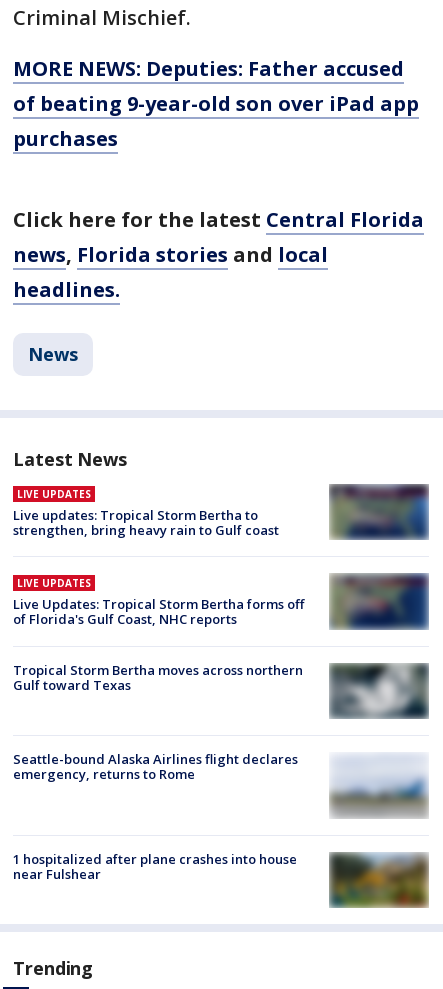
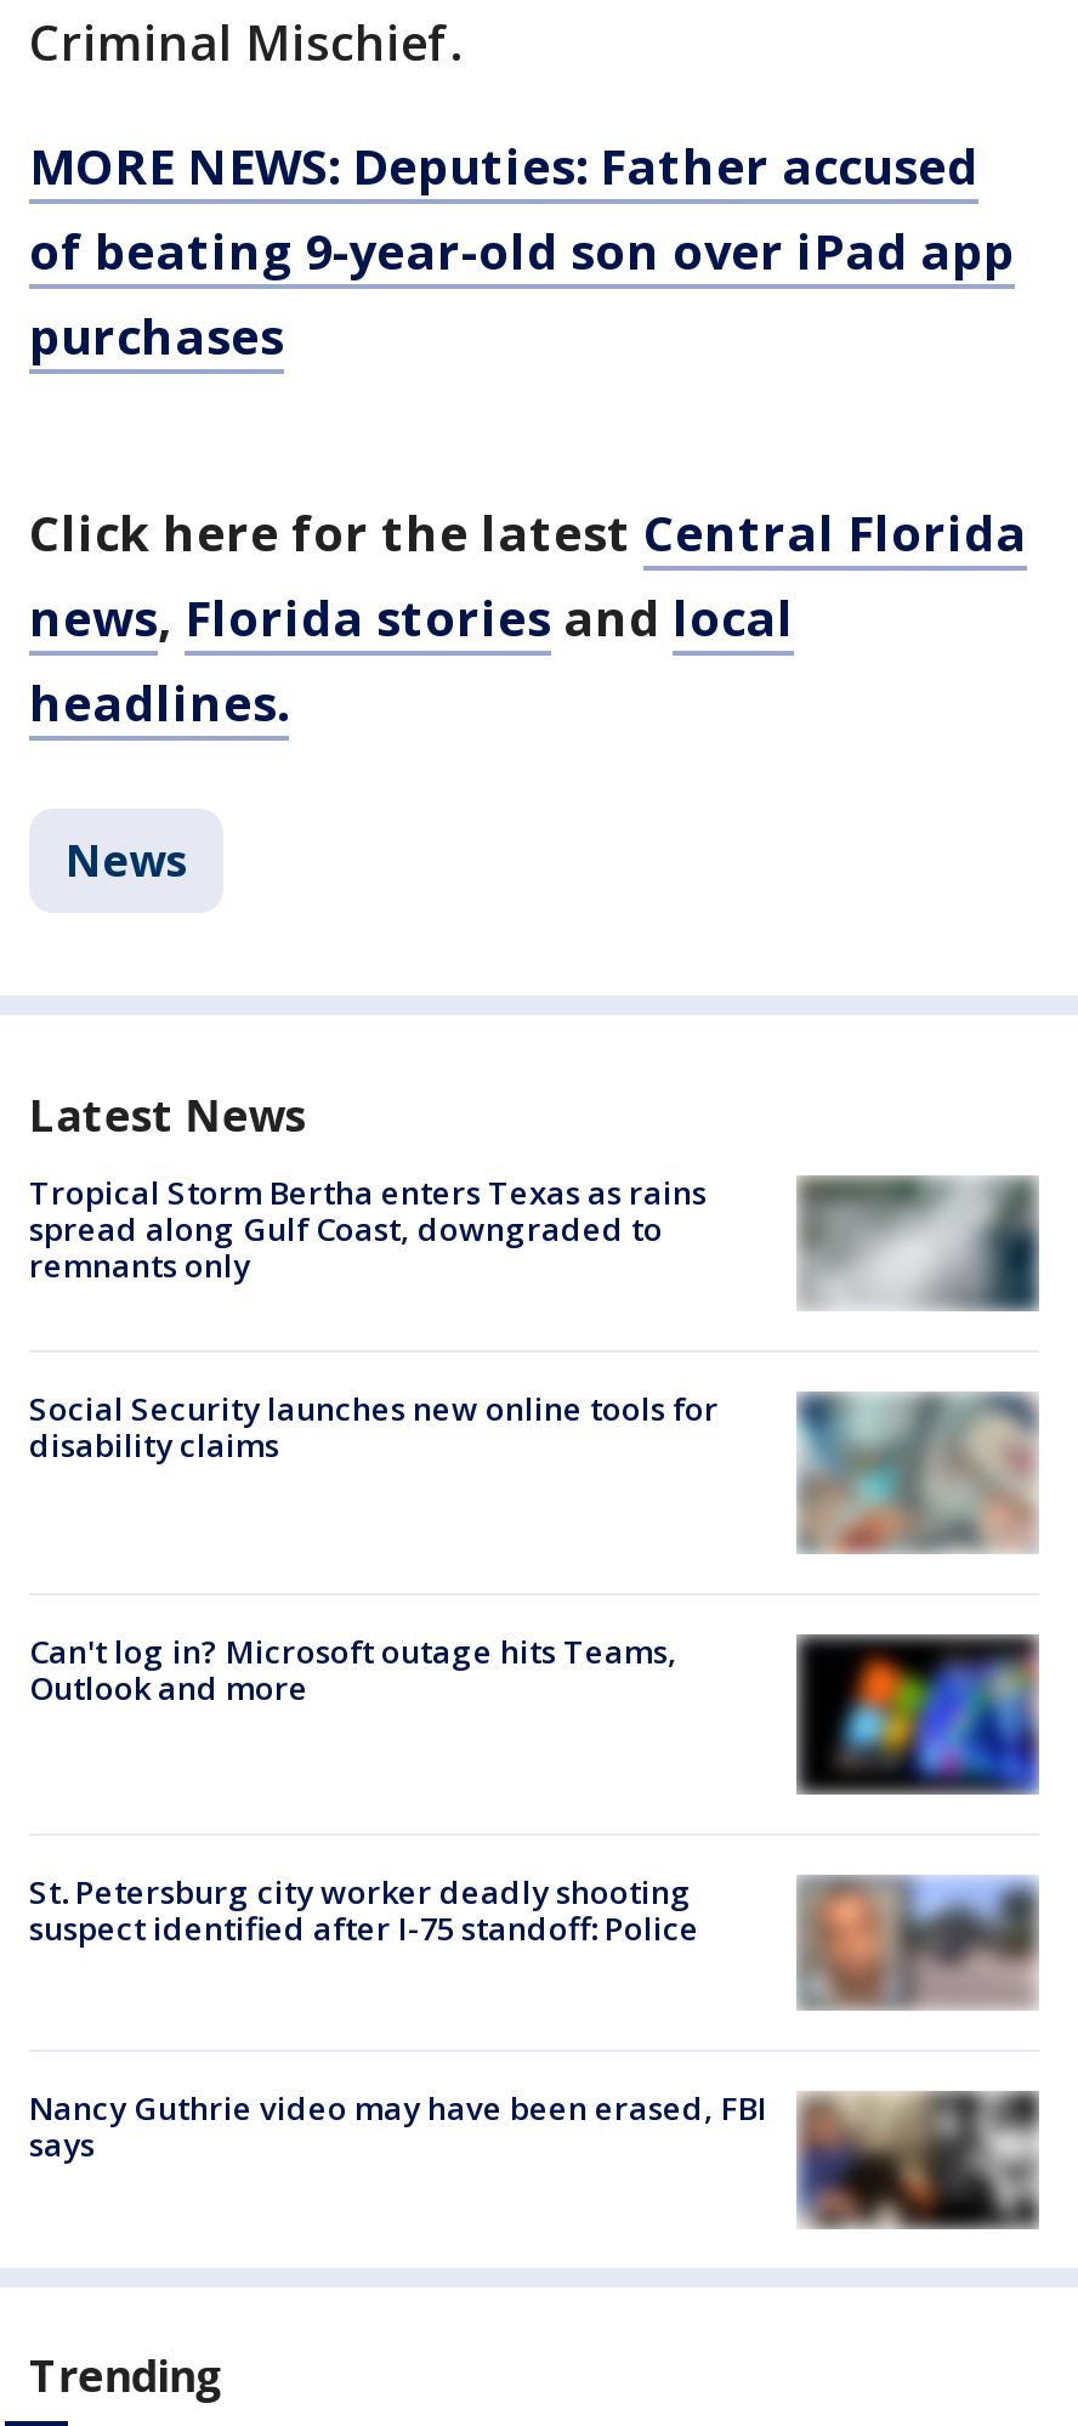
- LIVE UPDATES
- Live updates: Tropical Storm Bertha to
- strengthen, bring heavy rain to Gulf coast
+ Tropical Storm Bertha enters Texas as rains
+ spread along Gulf Coast, downgraded to
+ remnants only

- [image]
+ [image]

- [image]
- LIVE UPDATES
- Live Updates: Tropical Storm Bertha forms off
- of Florida's Gulf Coast, NHC reports
+ [image]
+ Social Security launches new online tools for
+ disability claims

- Tropical Storm Bertha moves across northern
- Gulf toward Texas
+ Can't log in? Microsoft outage hits Teams,
+ Outlook and more

- [image]
+ [image]

- [image]
- Seattle-bound Alaska Airlines flight declares
- emergency, returns to Rome
+ [image]
+ St. Petersburg city worker deadly shooting
+ suspect identified after I-75 standoff: Police

- [image]
- 1 hospitalized after plane crashes into house
- near Fulshear
+ [image]
+ Nancy Guthrie video may have been erased, FBI
+ says
